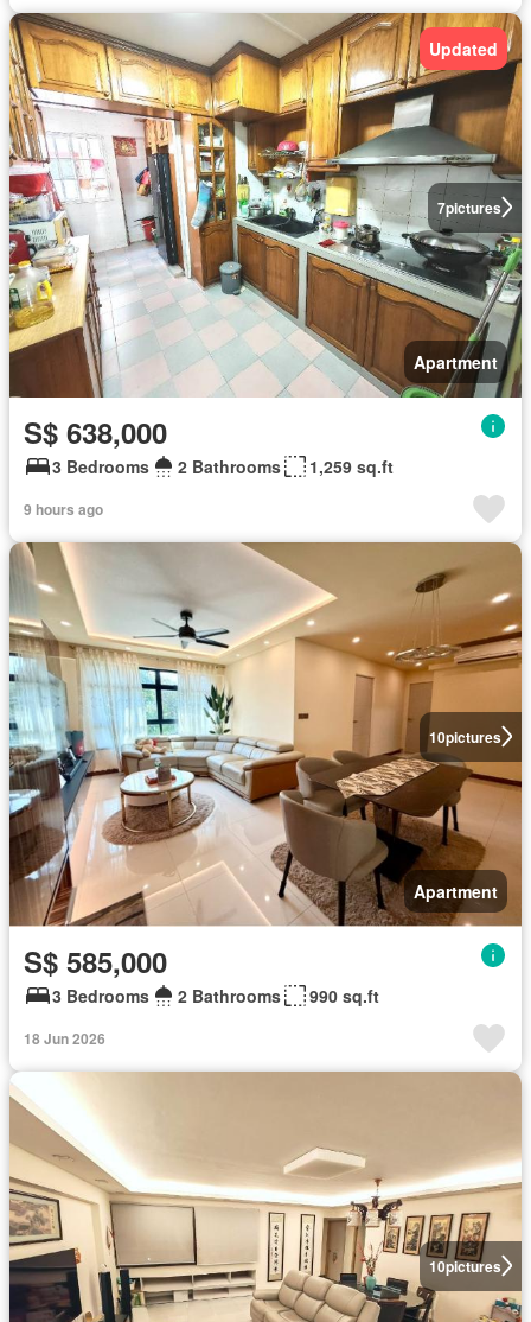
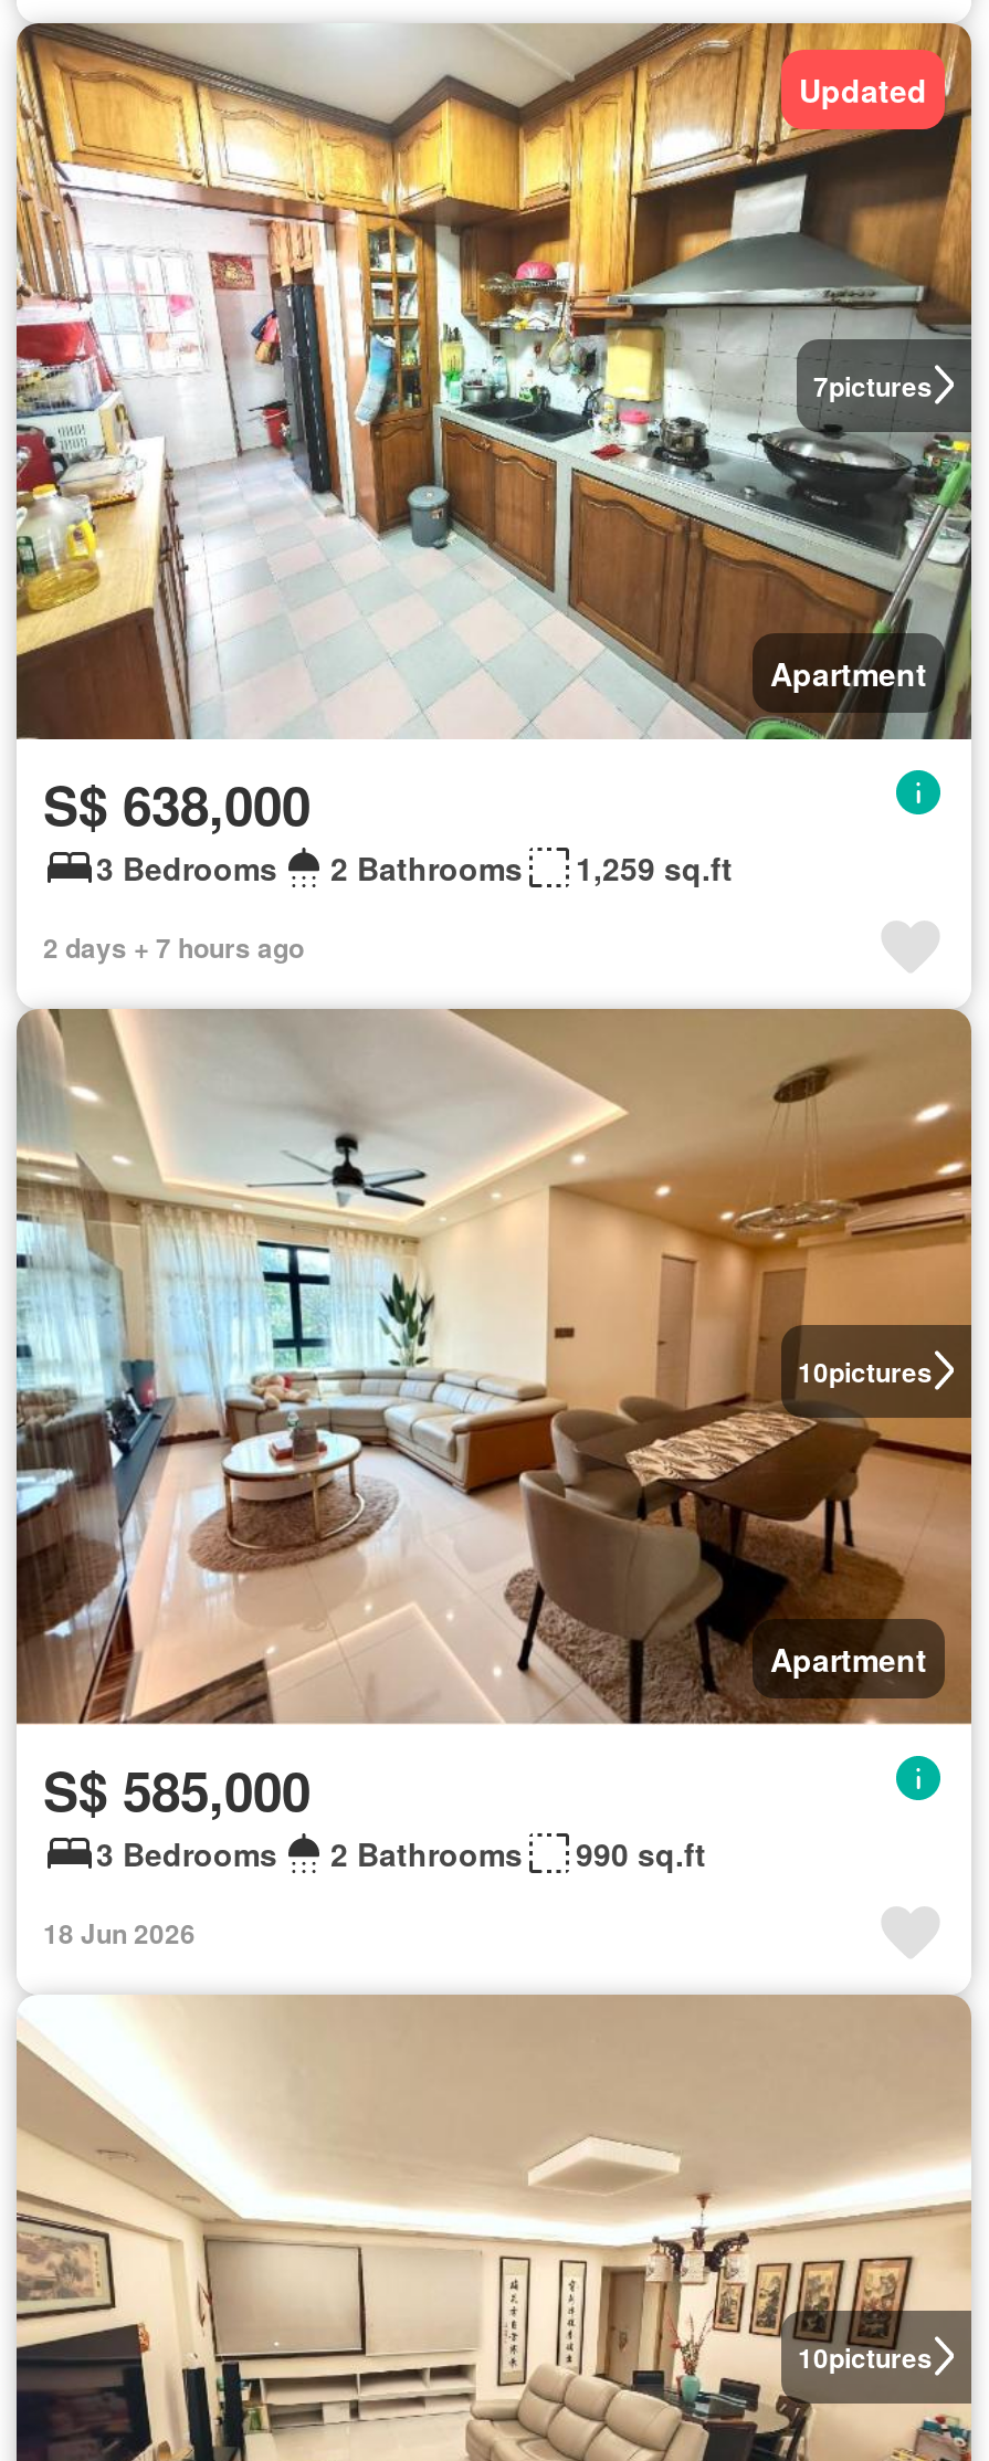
- 9 hours ago
+ 2 days + 7 hours ago
